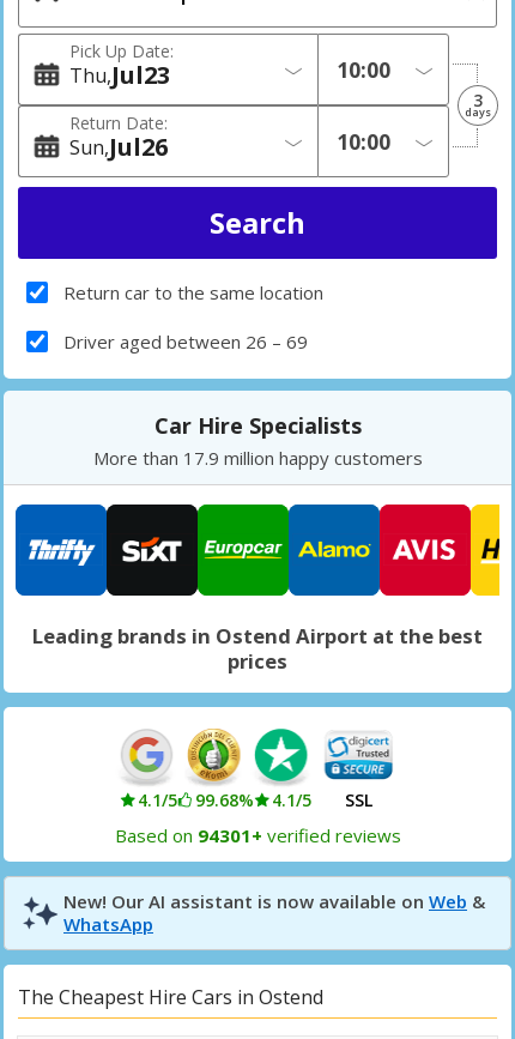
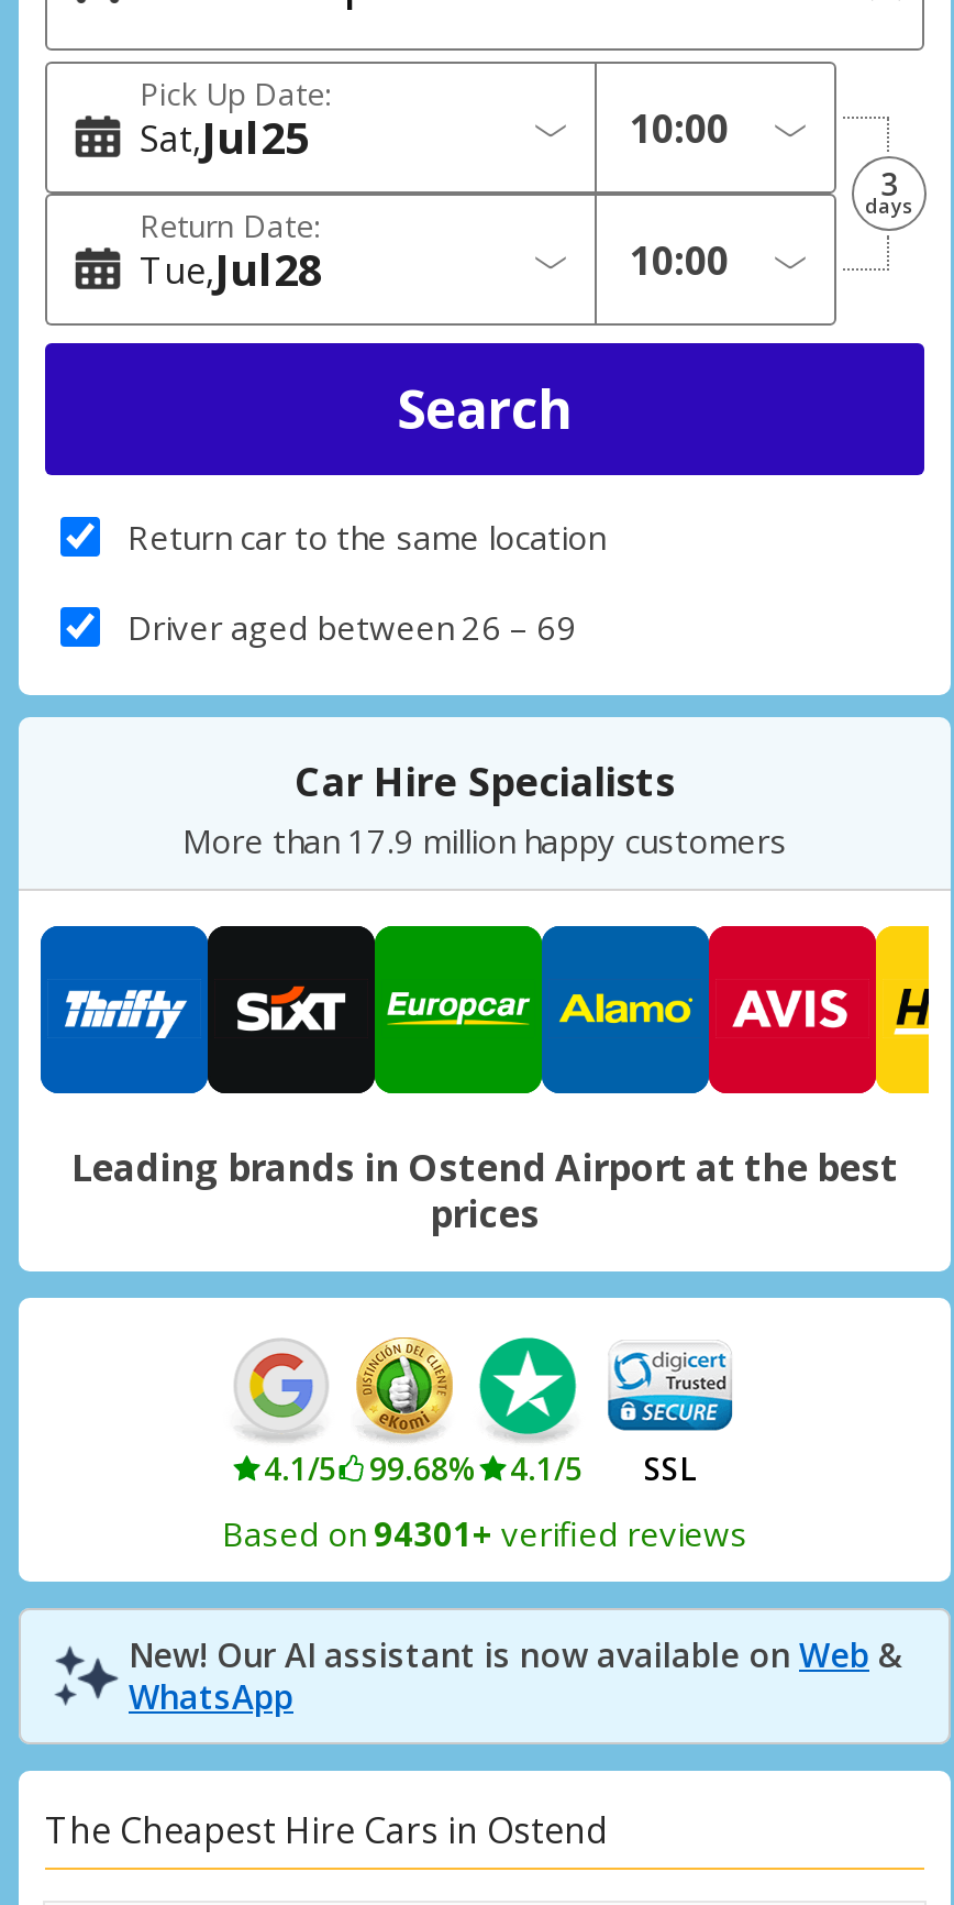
- Thu
- 23
+ Sat
+ 25

- Sun
- 26
+ Tue
+ 28
